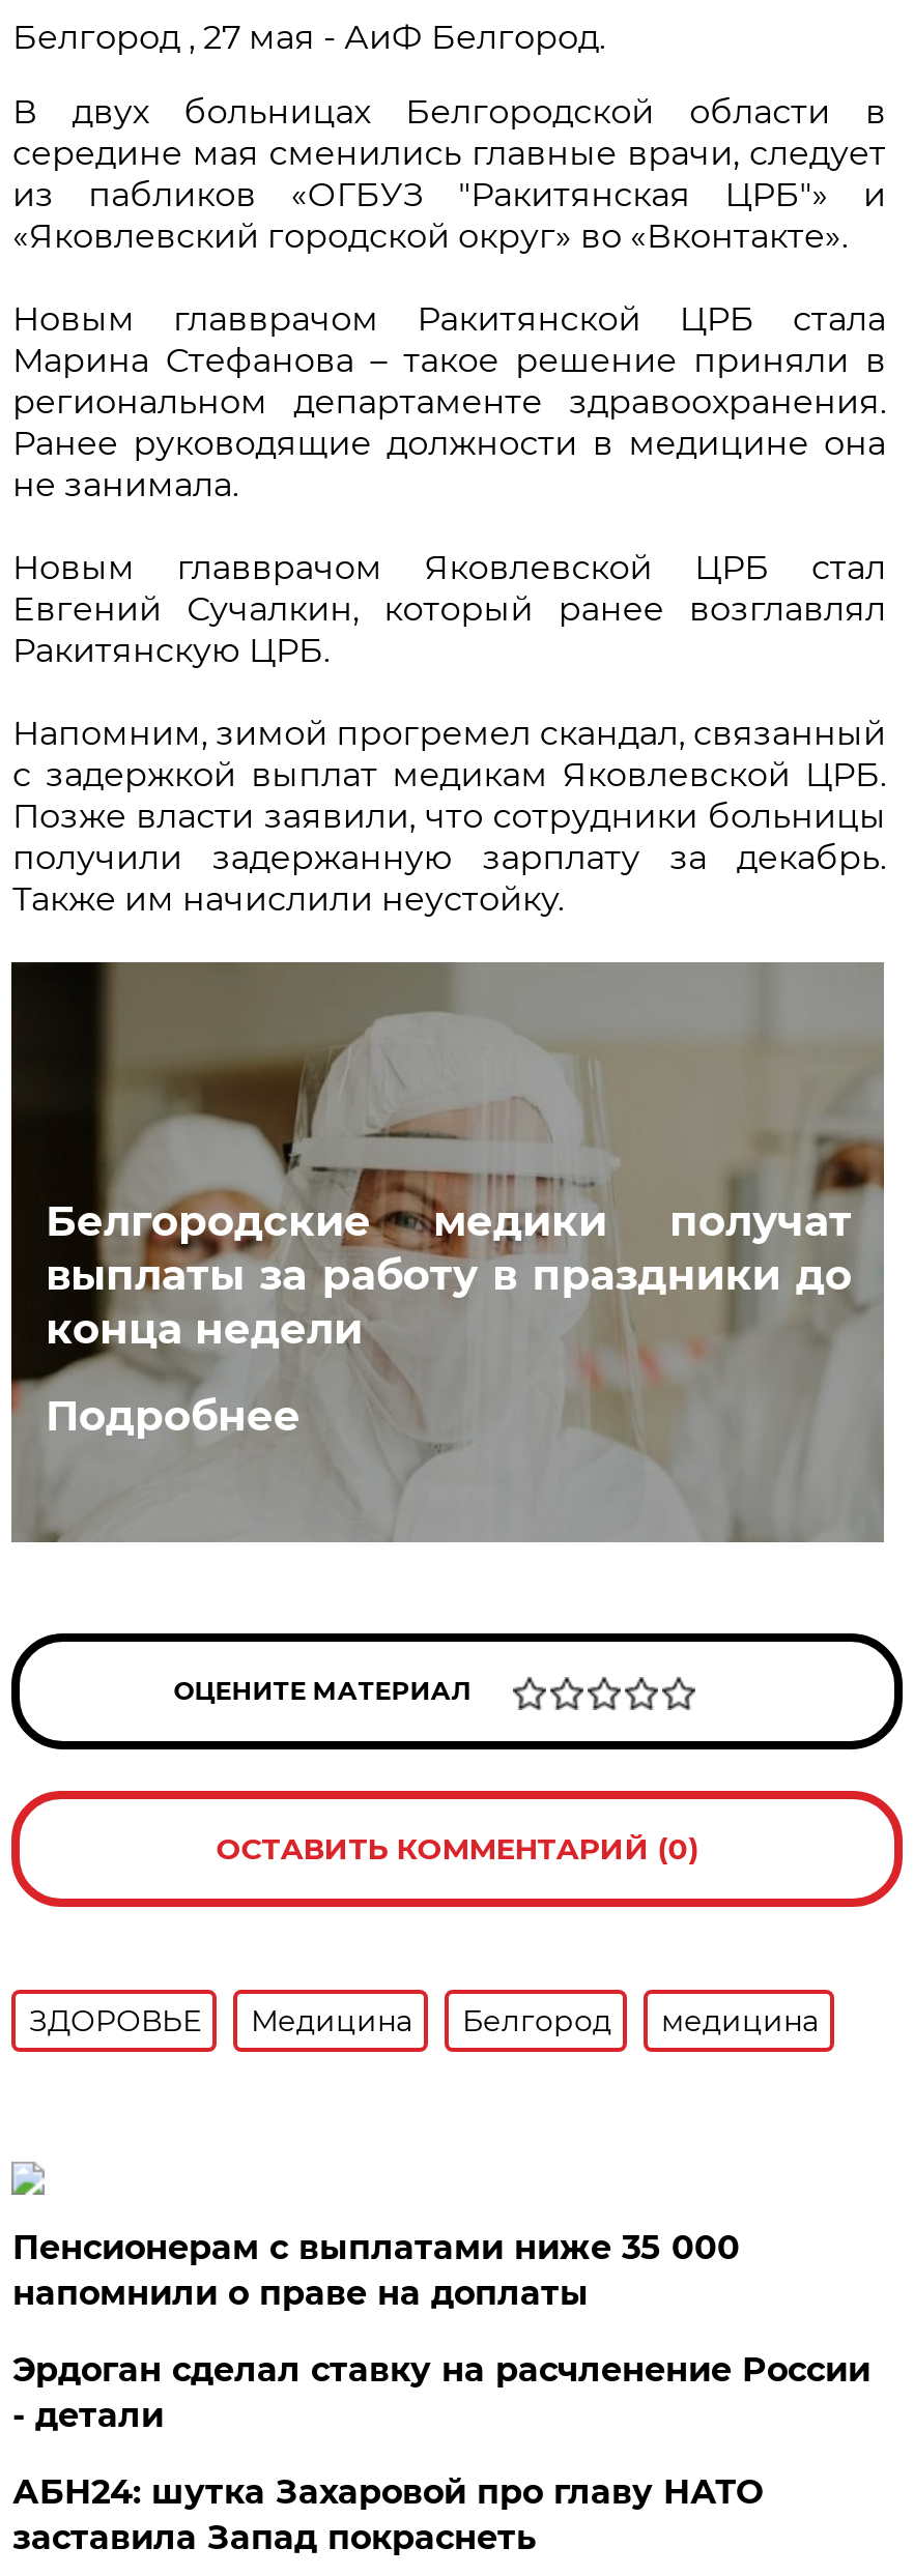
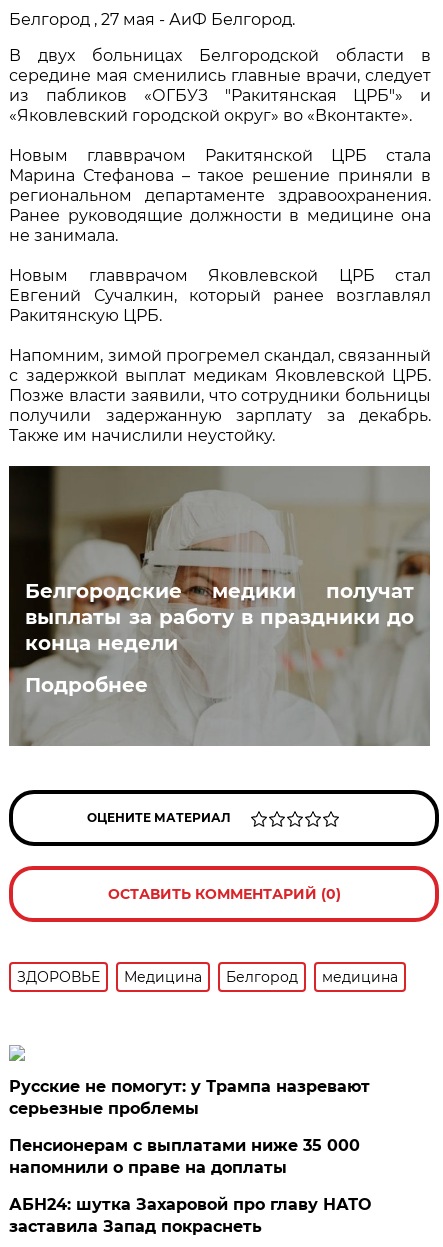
+ Русские не помогут: у Трампа назревают
+ серьезные проблемы

moved down: Пенсионерам с выплатами ниже 35 000 | напомнили о праве на доплаты

- Эрдоган сделал ставку на расчленение России
- - детали
